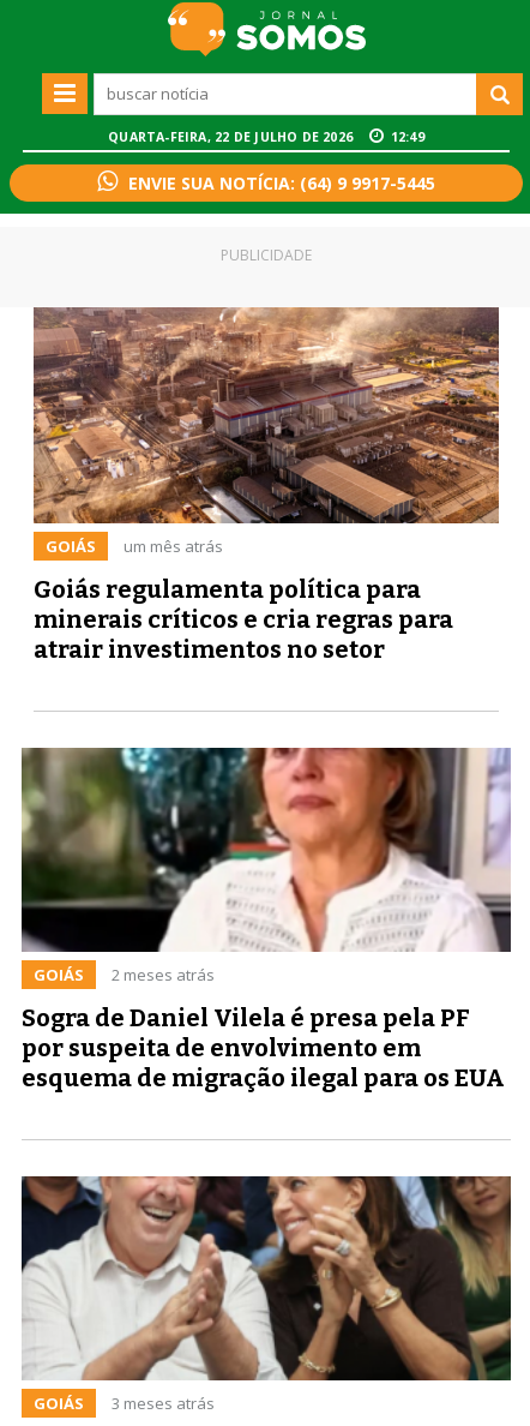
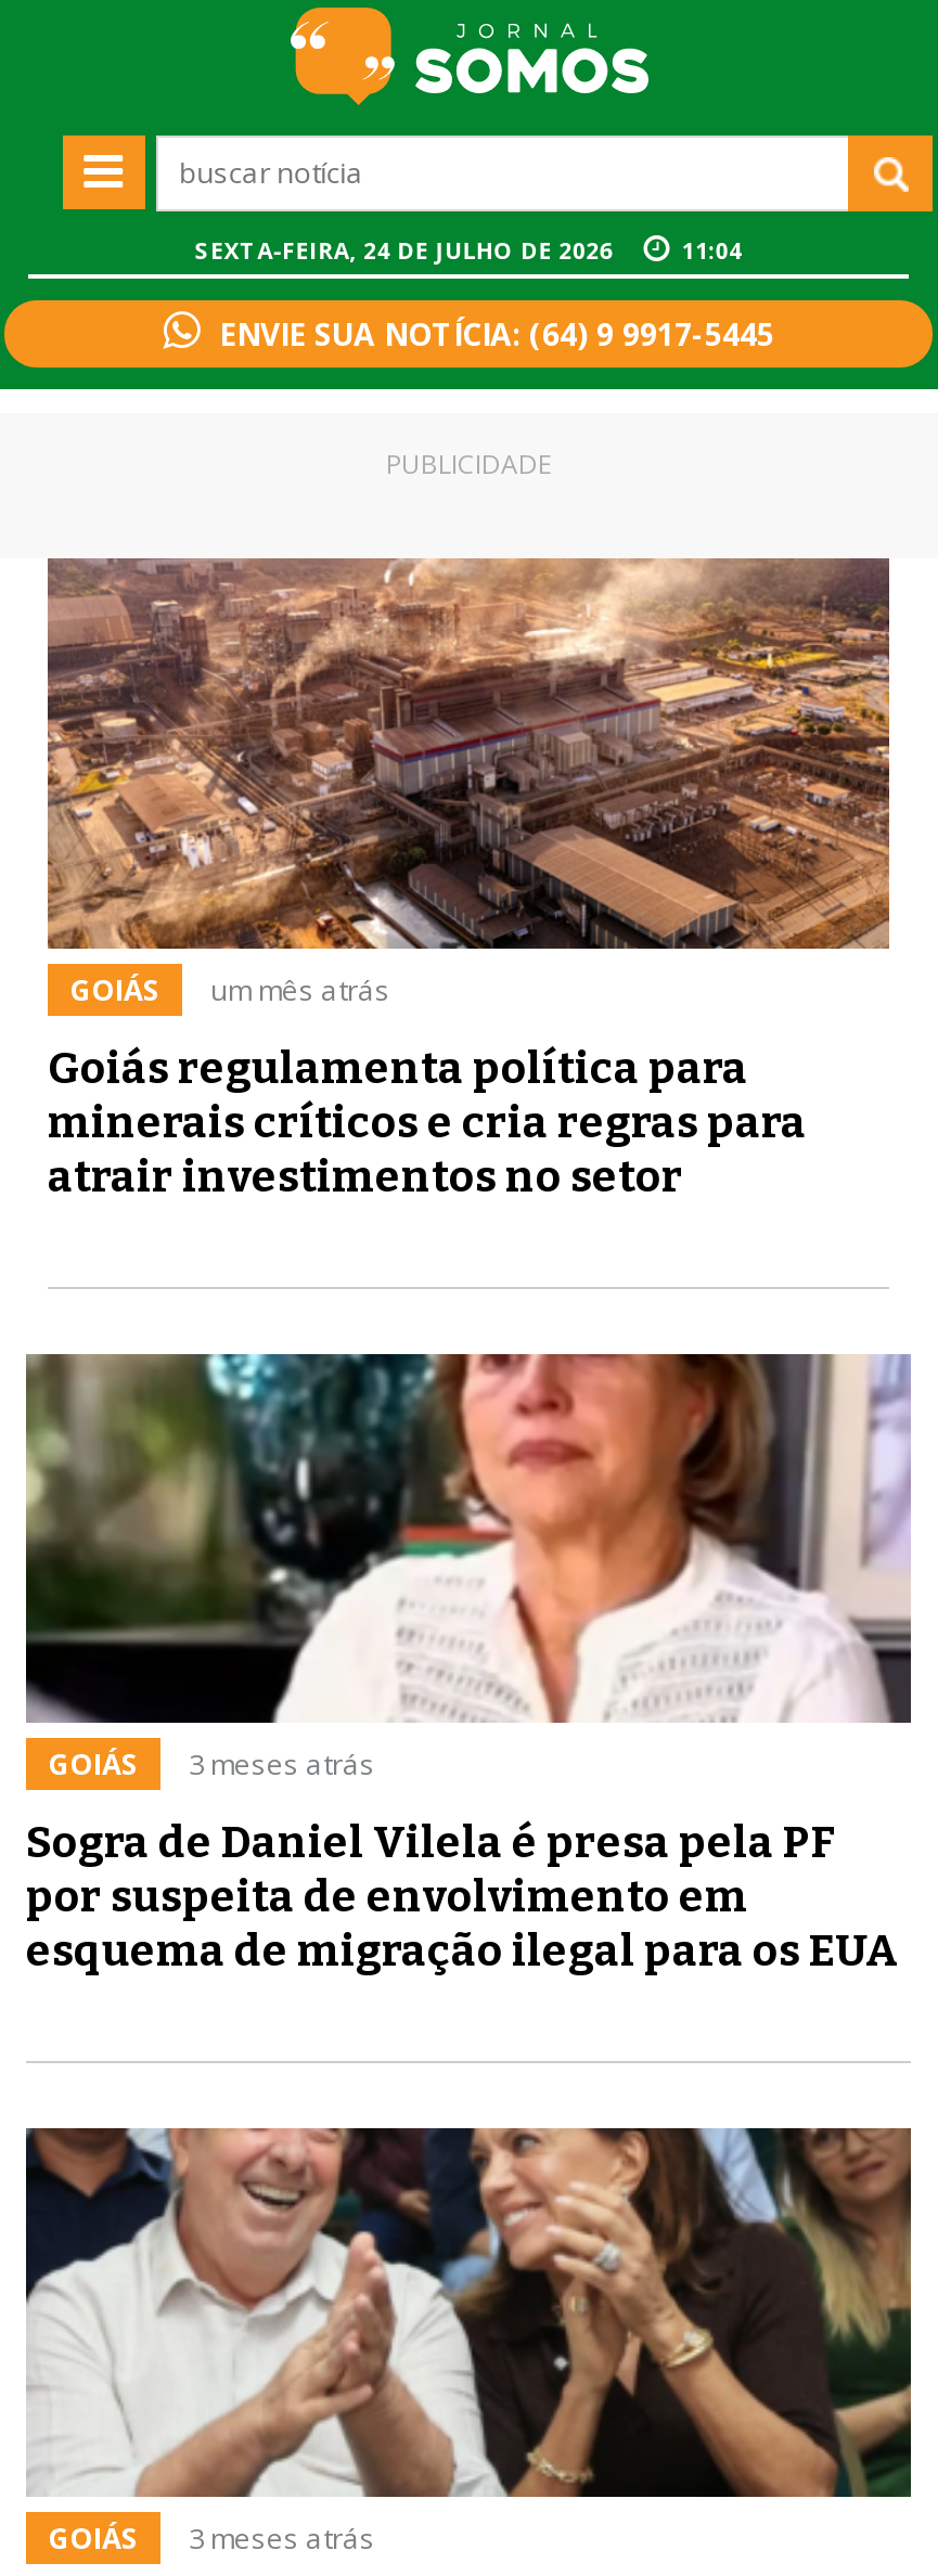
- QUARTA-FEIRA, 22 DE JULHO DE 2026
+ SEXTA-FEIRA, 24 DE JULHO DE 2026

- 12:49
+ 11:04

- GOIÁS 2 meses atrás
+ GOIÁS 3 meses atrás
